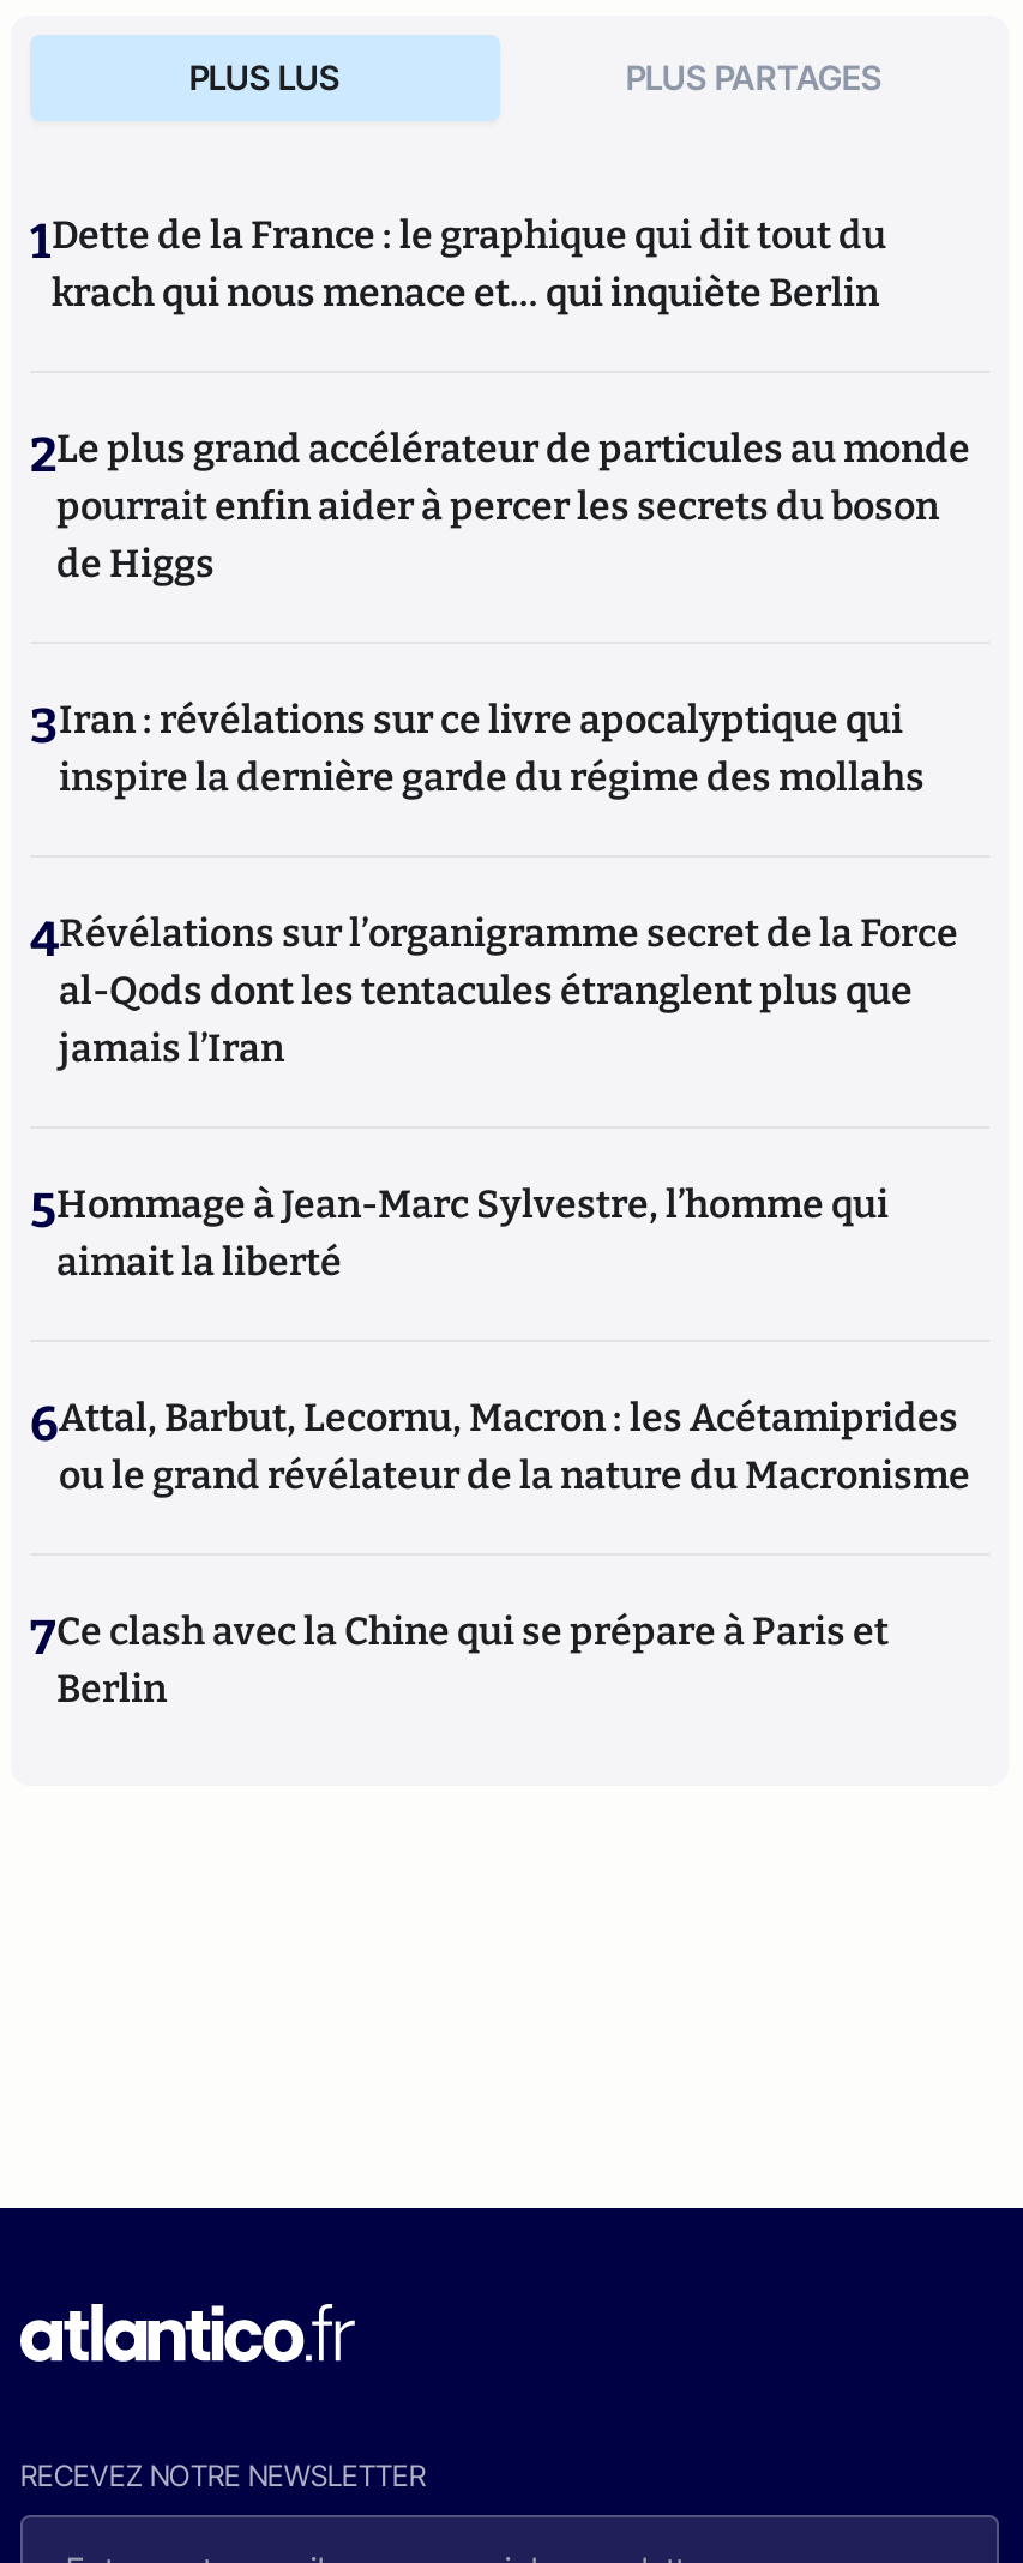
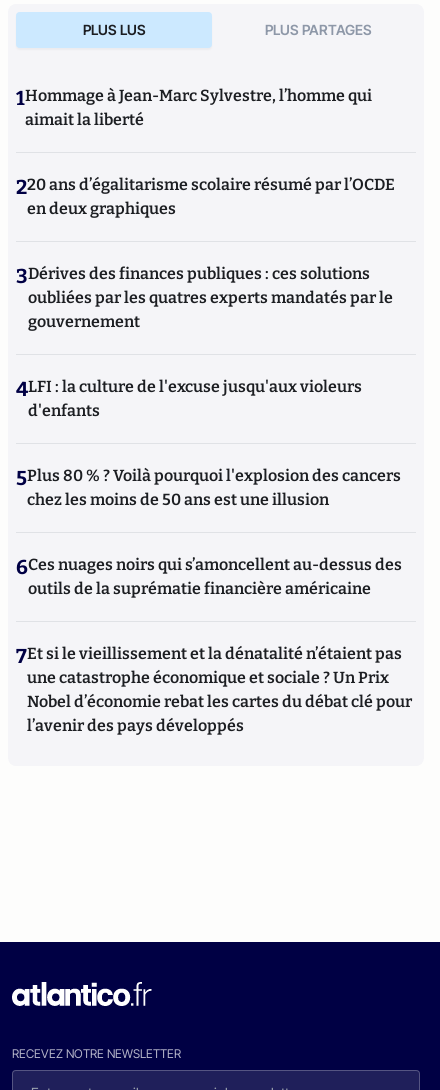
- 1Dette de la France : le graphique qui dit tout du
- krach qui nous menace et… qui inquiète Berlin
- 2Le plus grand accélérateur de particules au monde
- pourrait enfin aider à percer les secrets du boson
- de Higgs
- 3Iran : révélations sur ce livre apocalyptique qui
- inspire la dernière garde du régime des mollahs
- 4Révélations sur l’organigramme secret de la Force
- al-Qods dont les tentacules étranglent plus que
- jamais l’Iran
- 5Hommage à Jean-Marc Sylvestre, l’homme qui
+ 1Hommage à Jean-Marc Sylvestre, l’homme qui

moved up: aimait la liberté

- 6Attal, Barbut, Lecornu, Macron : les Acétamiprides
- ou le grand révélateur de la nature du Macronisme
- 7Ce clash avec la Chine qui se prépare à Paris et
- Berlin
+ 220 ans d’égalitarisme scolaire résumé par l’OCDE
+ en deux graphiques
+ 3Dérives des finances publiques : ces solutions
+ oubliées par les quatres experts mandatés par le
+ gouvernement
+ 4LFI : la culture de l'excuse jusqu'aux violeurs
+ d'enfants
+ 5Plus 80 % ? Voilà pourquoi l'explosion des cancers
+ chez les moins de 50 ans est une illusion
+ 6Ces nuages noirs qui s’amoncellent au-dessus des
+ outils de la suprématie financière américaine
+ 7Et si le vieillissement et la dénatalité n’étaient pas
+ une catastrophe économique et sociale ? Un Prix
+ Nobel d’économie rebat les cartes du débat clé pour
+ l’avenir des pays développés
